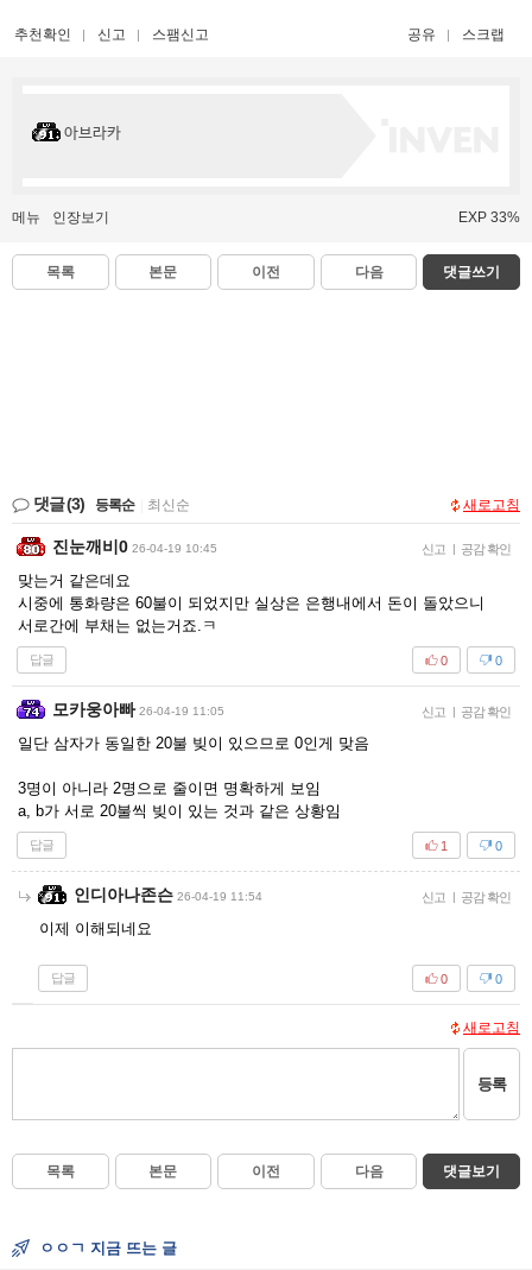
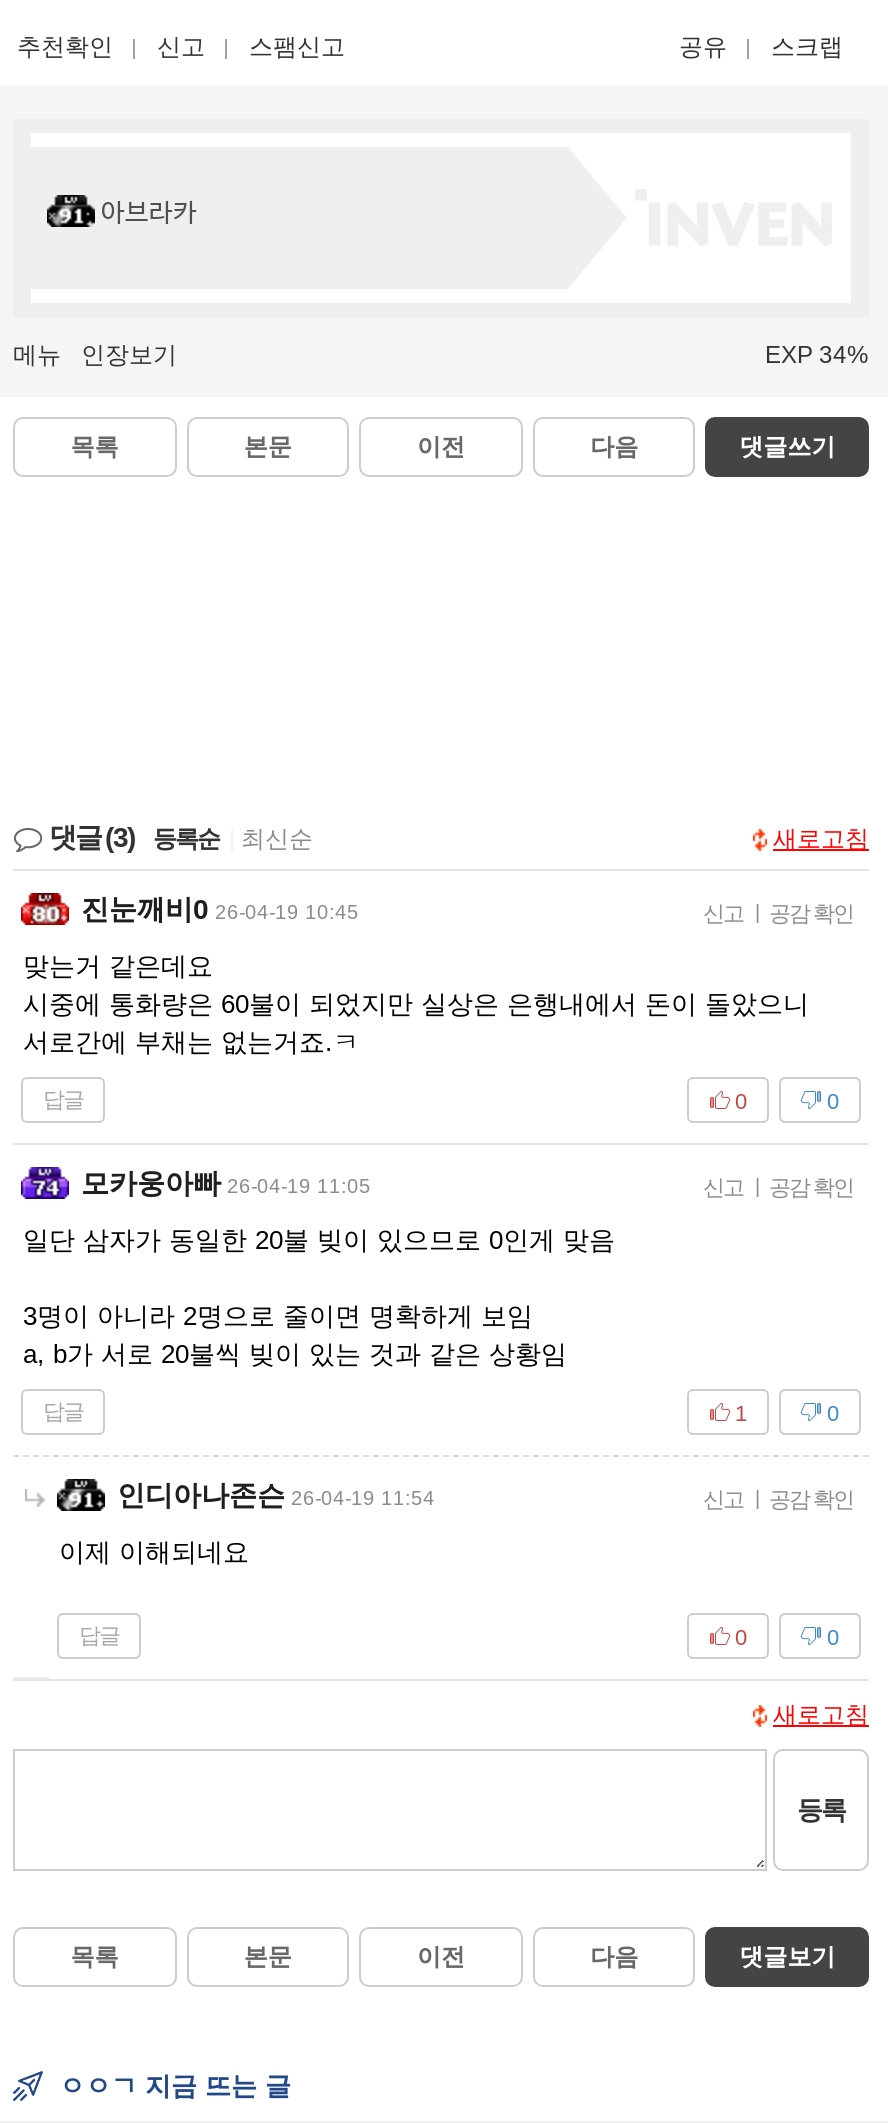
- EXP 33%
+ EXP 34%
